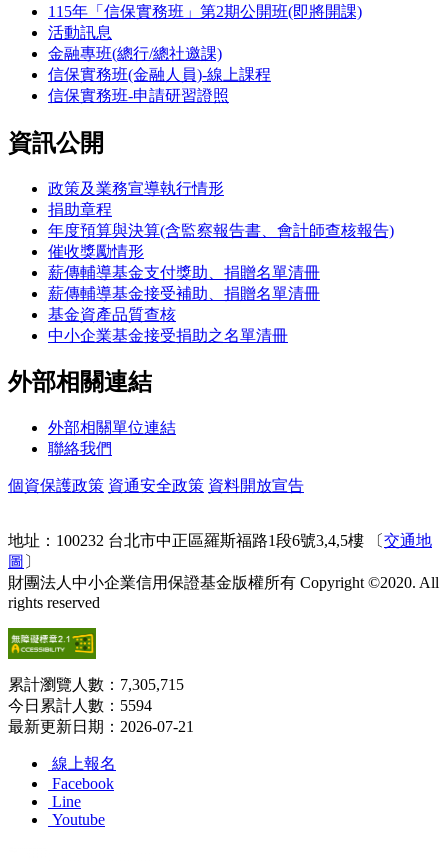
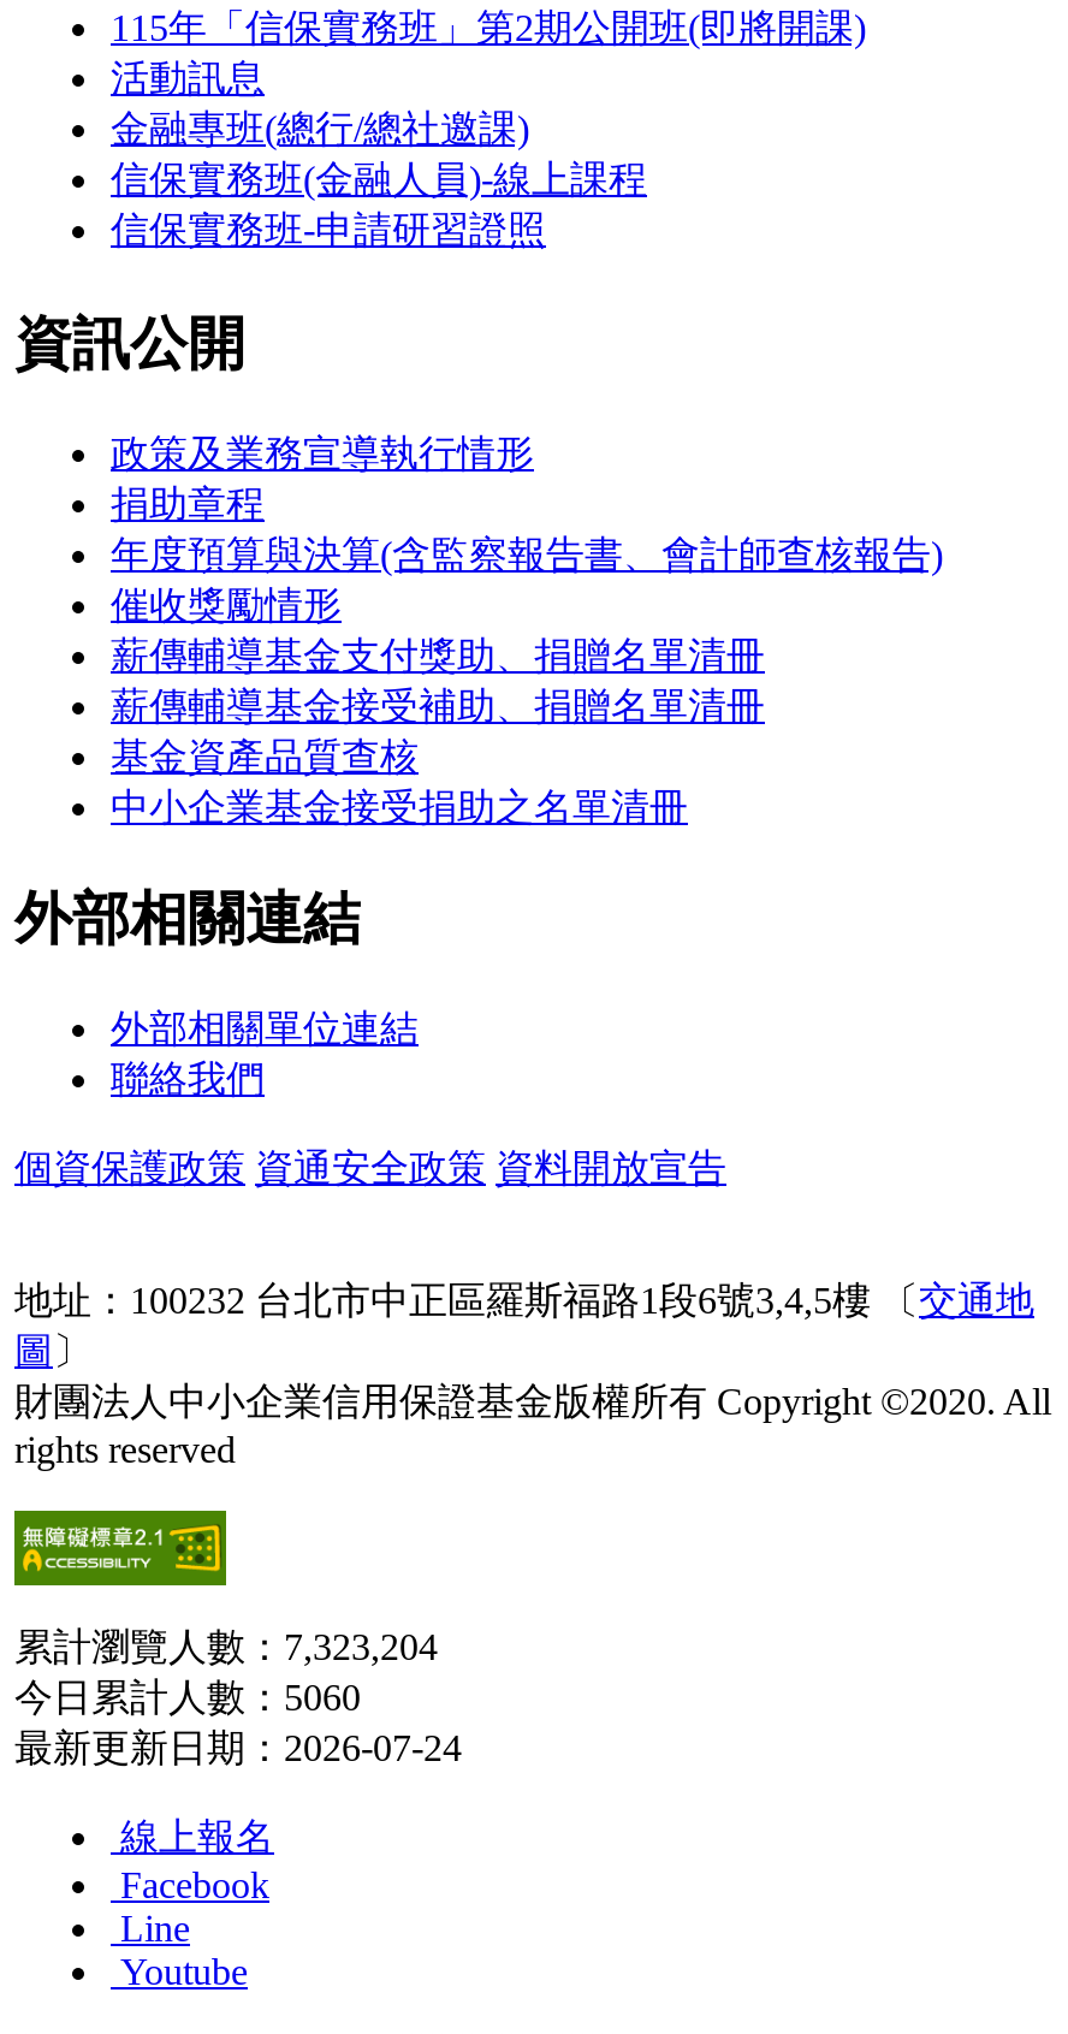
- 累計瀏覽人數：7,305,715
+ 累計瀏覽人數：7,323,204

- 今日累計人數：5594
+ 今日累計人數：5060

- 最新更新日期：2026-07-21
+ 最新更新日期：2026-07-24
